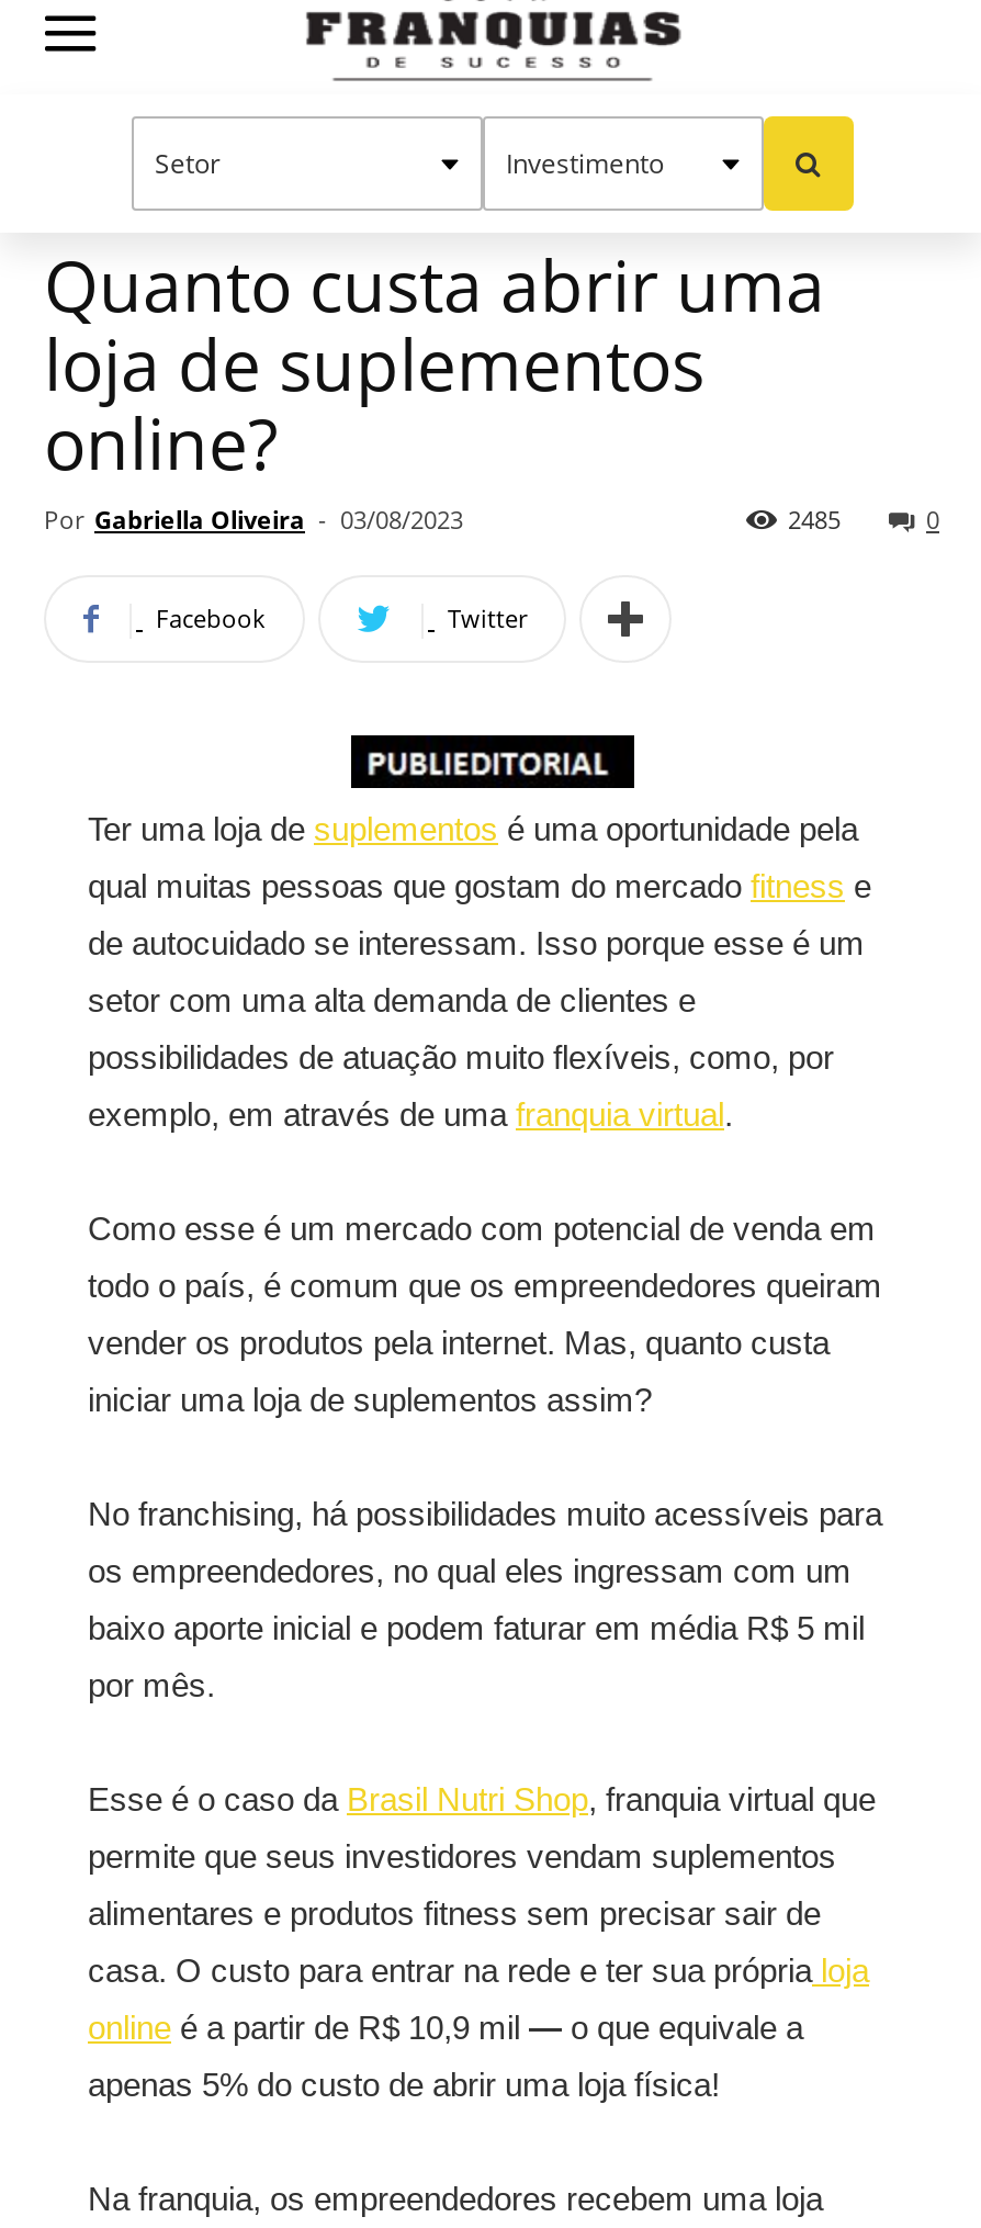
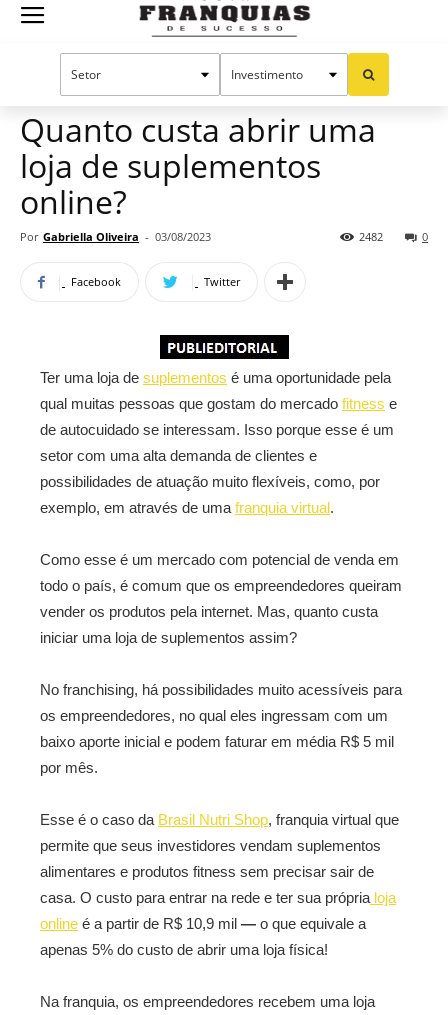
- 2485
+ 2482
